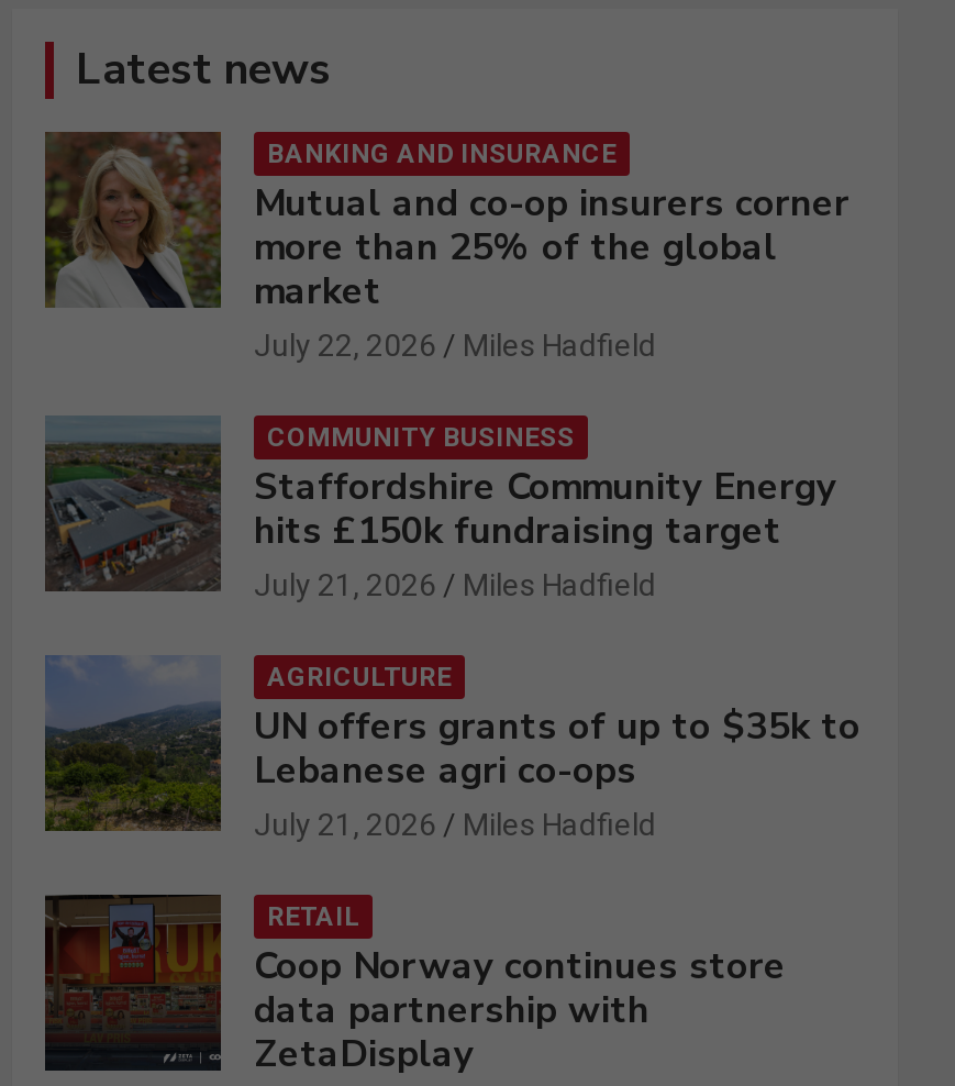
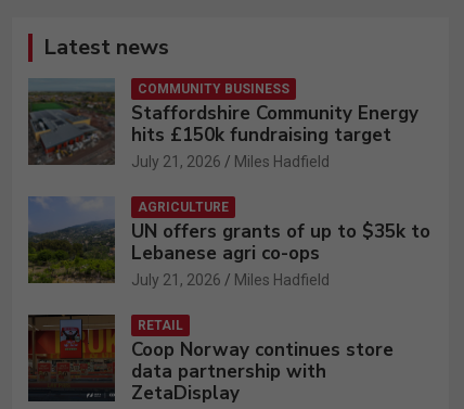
- [image]
- BANKING AND INSURANCE
- Mutual and co-op insurers corner
- more than 25% of the global
- market
- July 22, 2026
- Miles Hadfield
